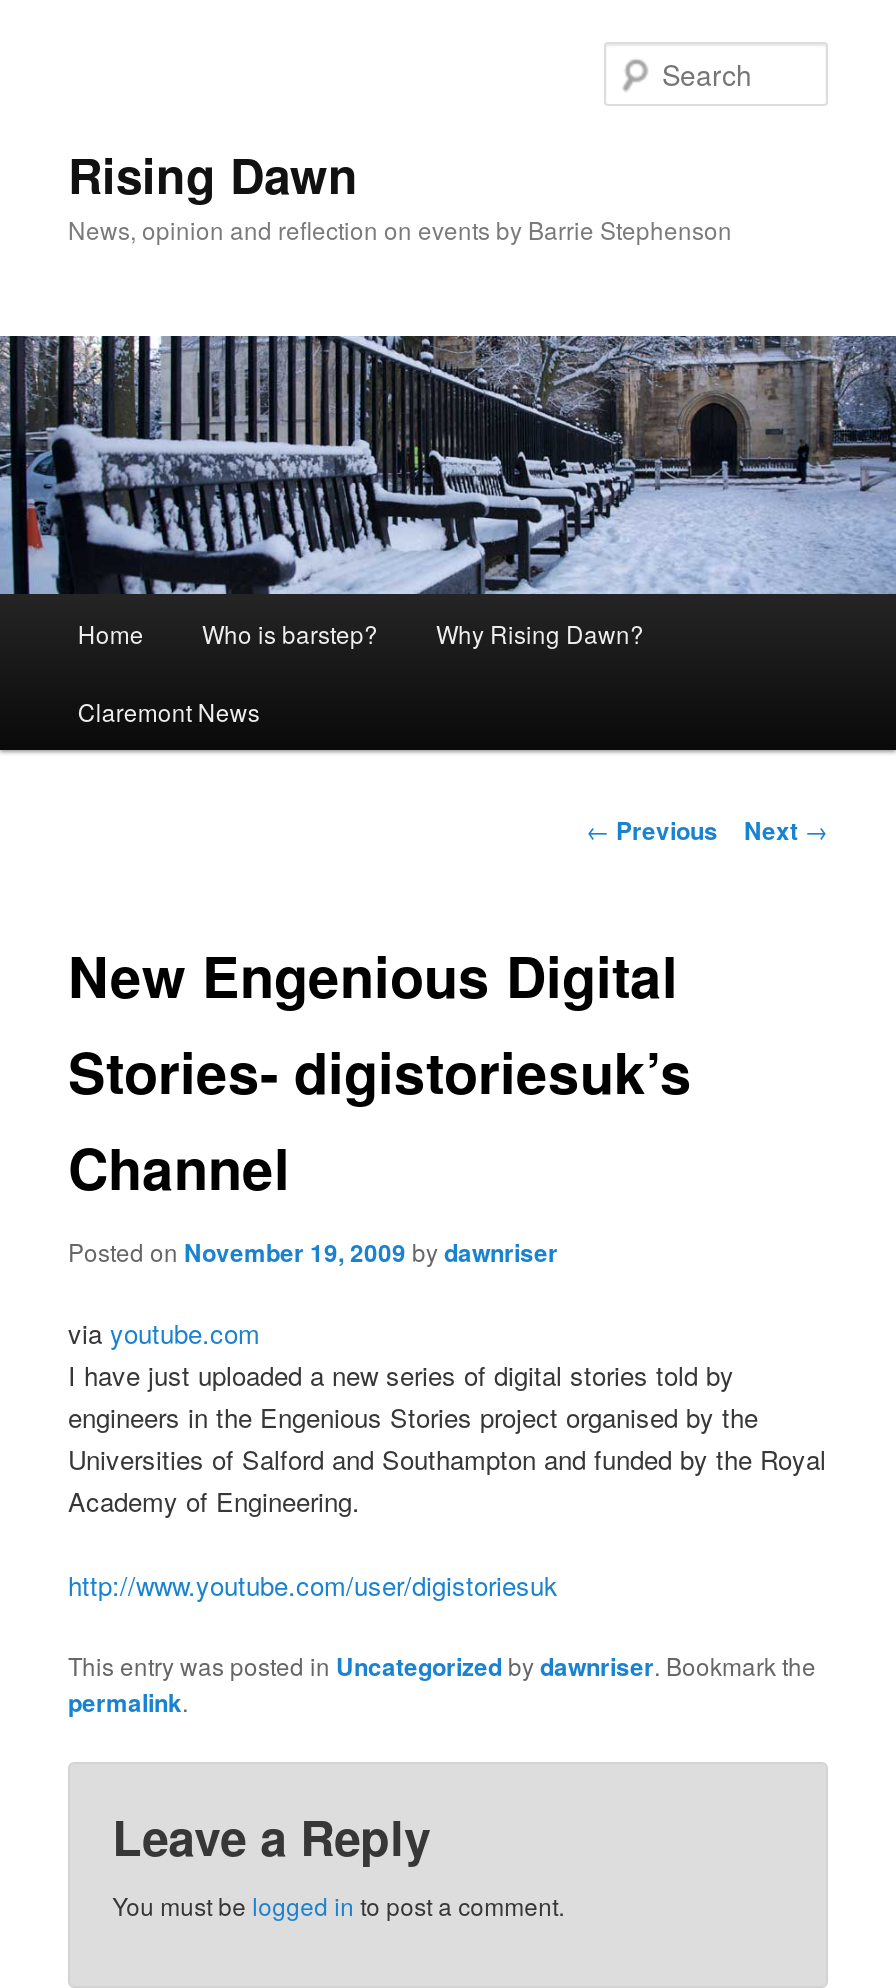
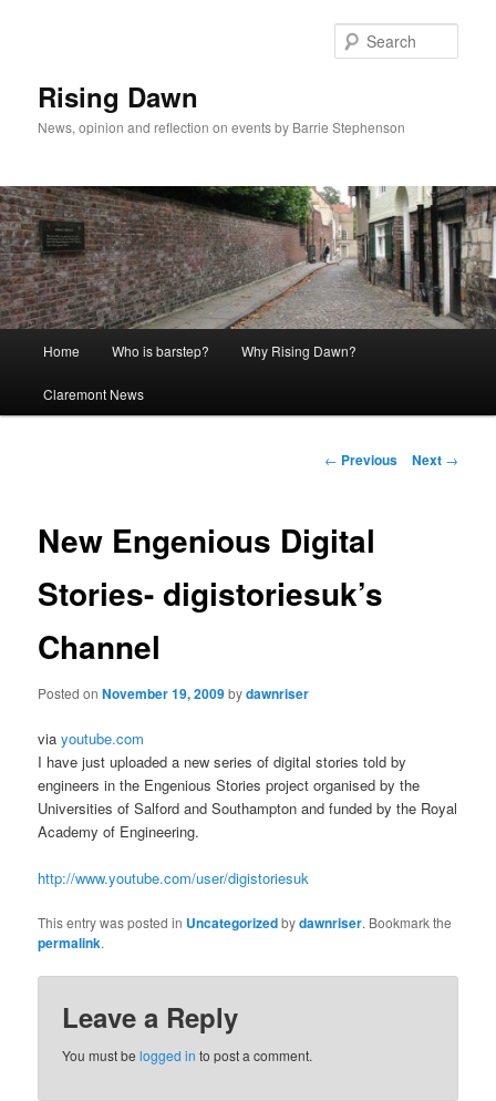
- [image]
+ [image]
